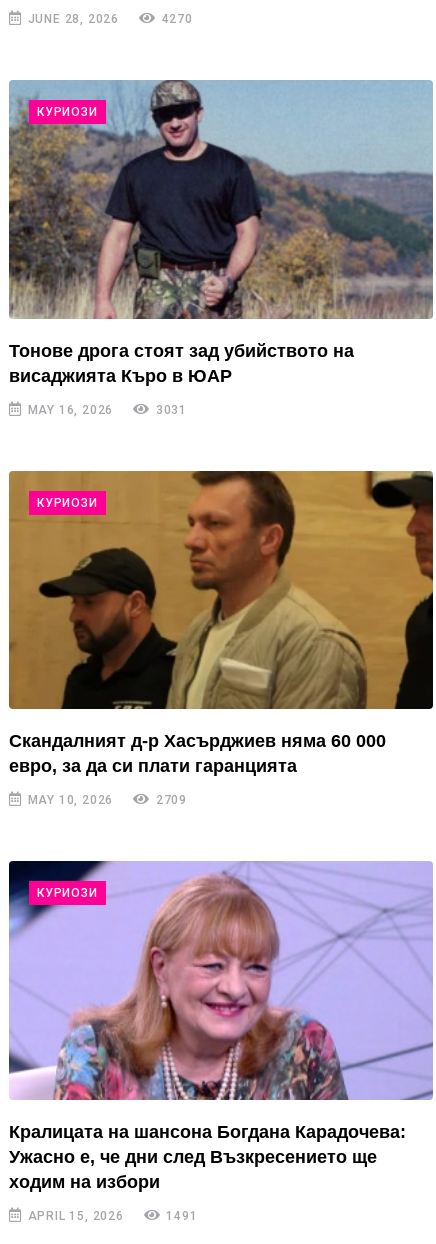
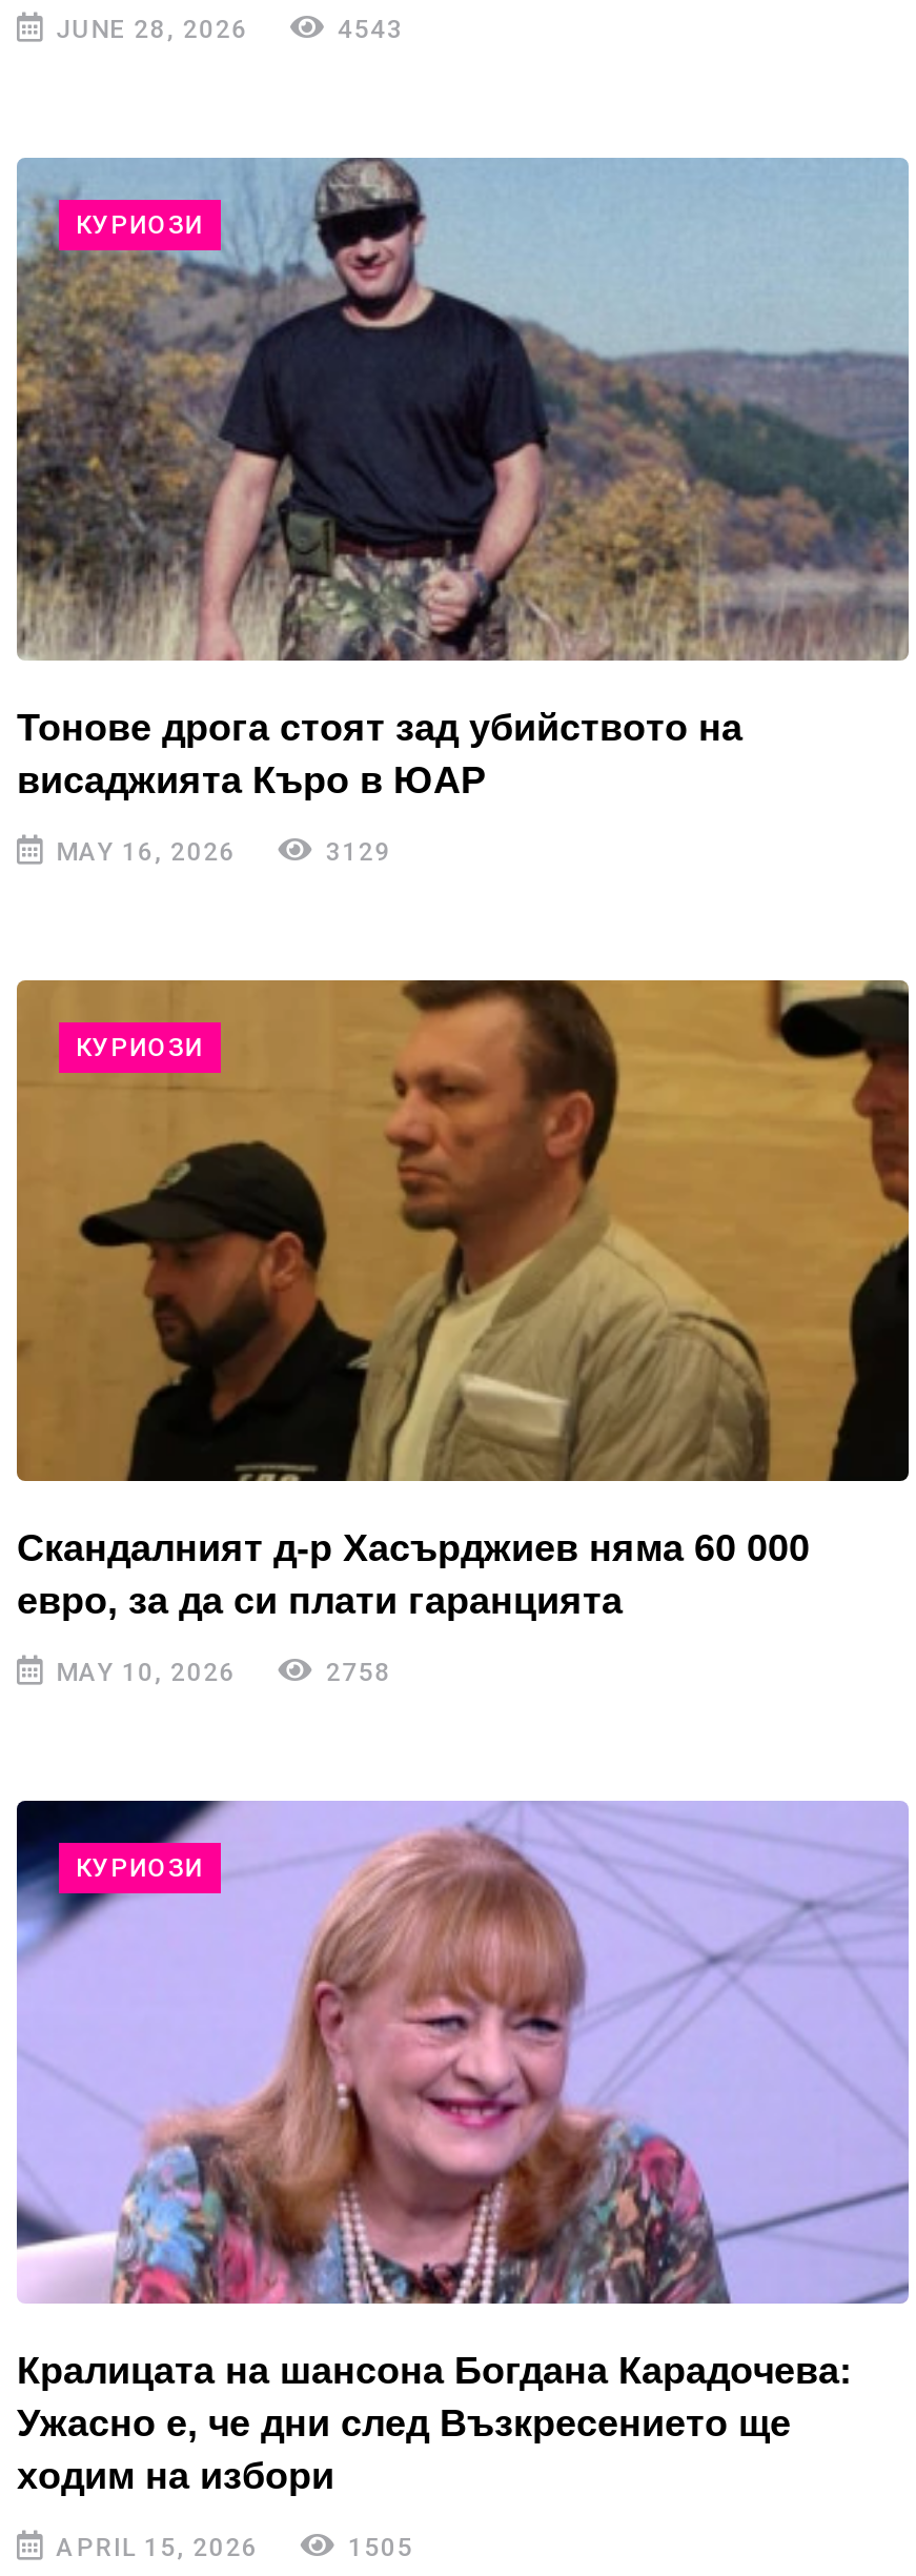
- 4270
+ 4543

- 3031
+ 3129

- 2709
+ 2758

- 1491
+ 1505
